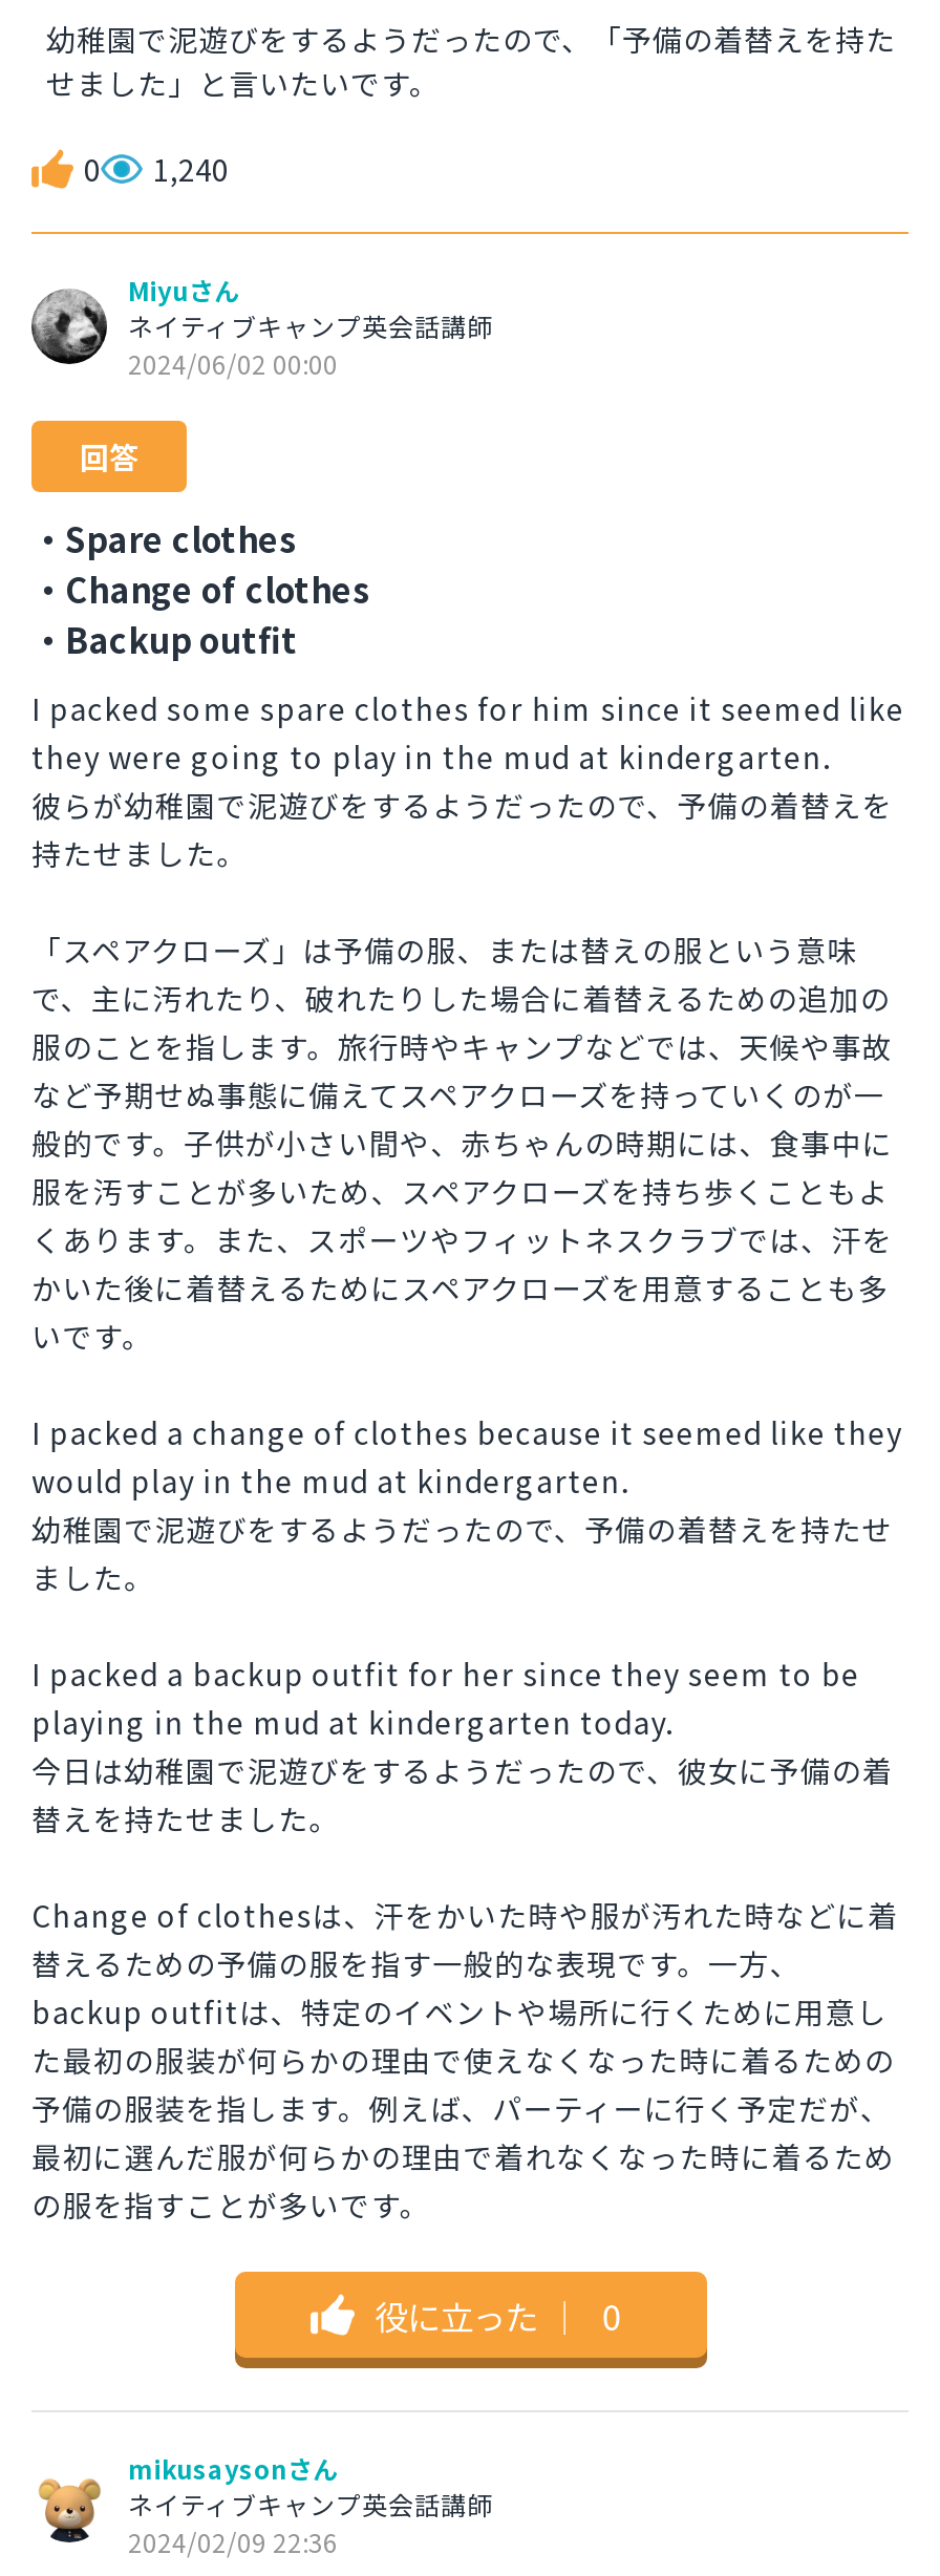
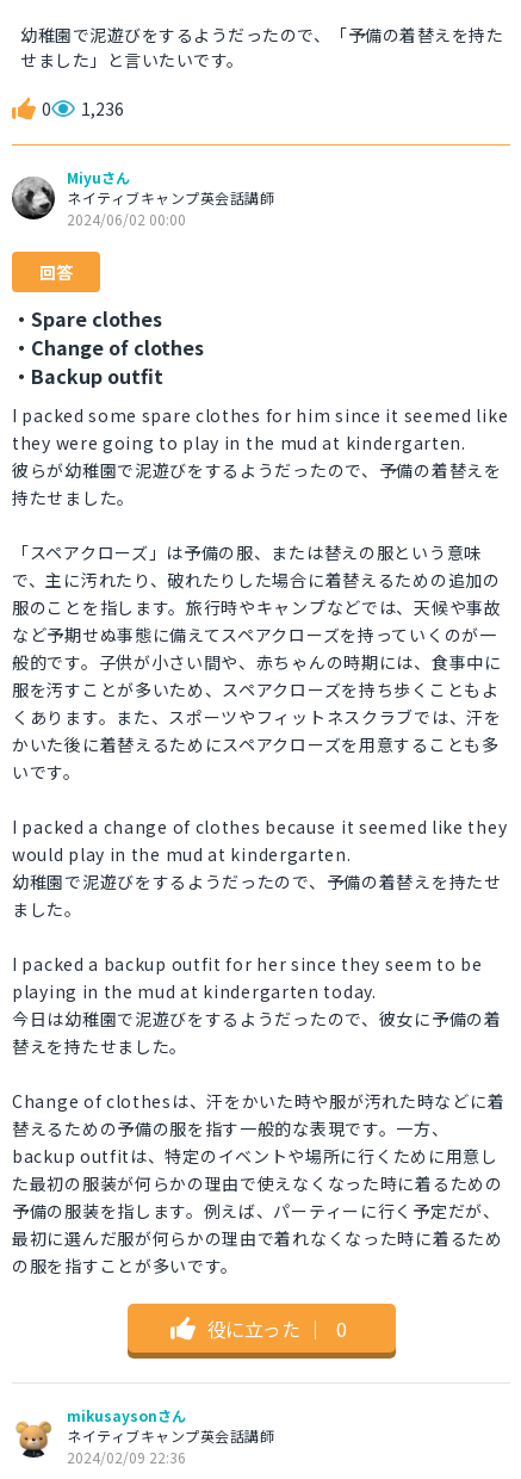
- 0 1,240
+ 0 1,236
